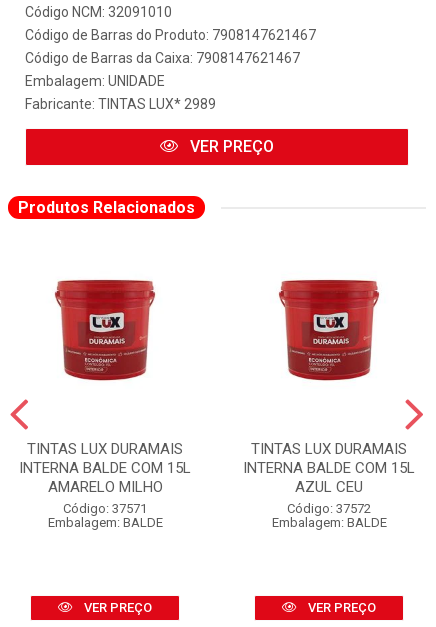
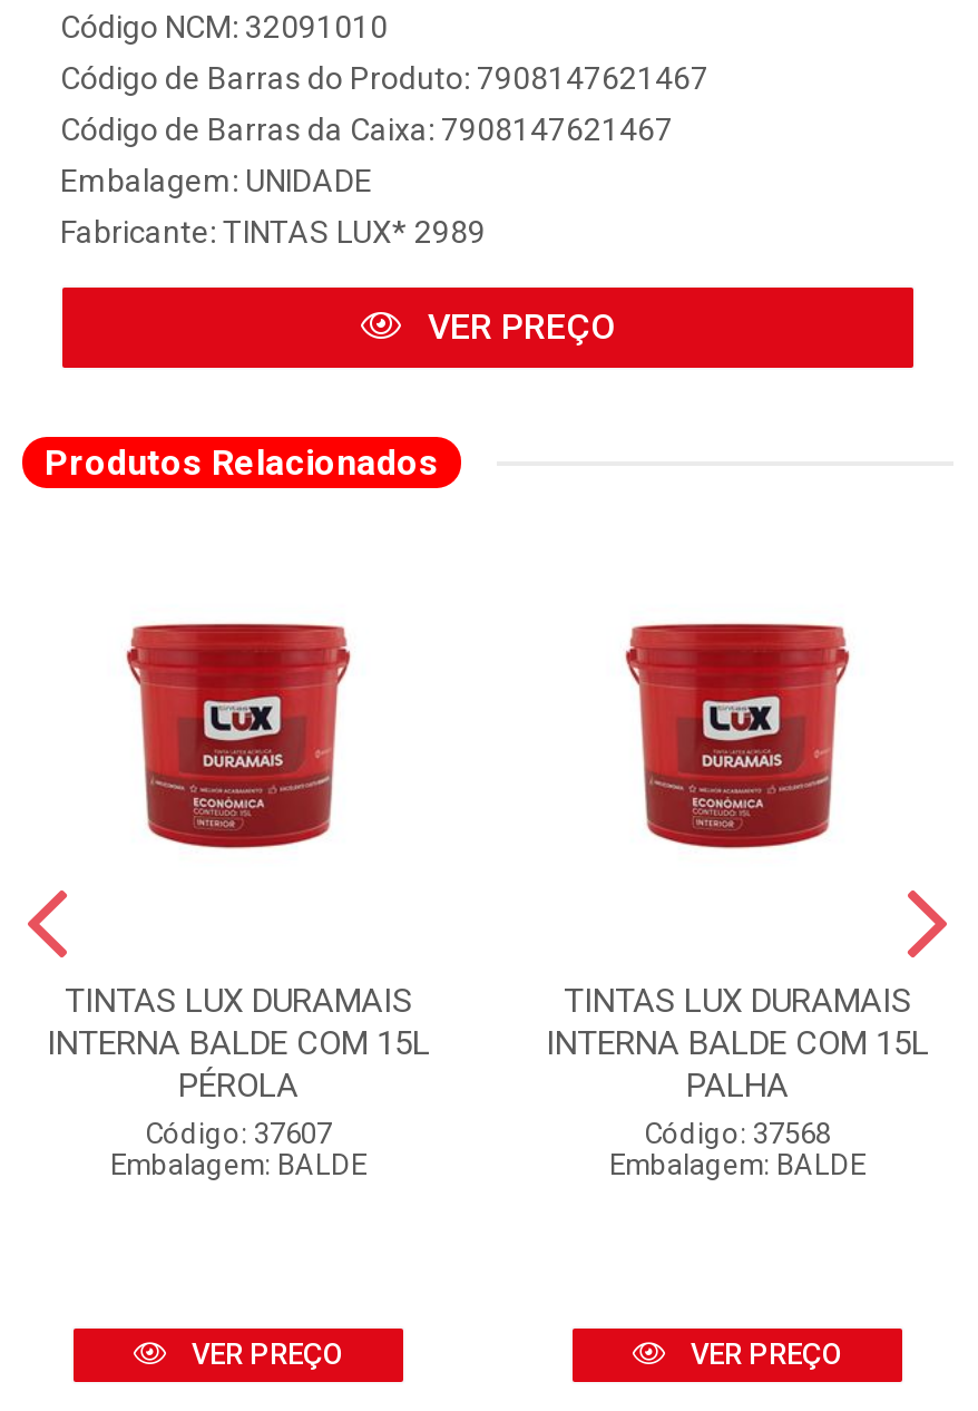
- AMARELO MILHO
- Código: 37571
+ PÉROLA
+ Código: 37607

- AZUL CEU
- Código: 37572
+ PALHA
+ Código: 37568
